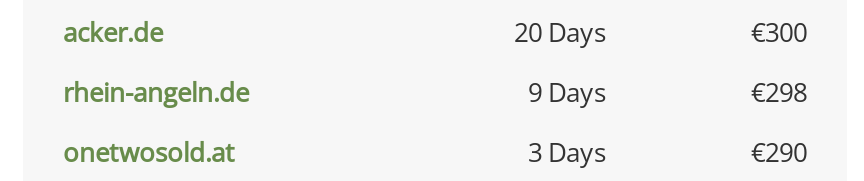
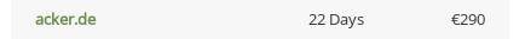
- 20 Days
- €300
- rhein-angeln.de
- 9 Days
- €298
- onetwosold.at
- 3 Days
+ 22 Days
